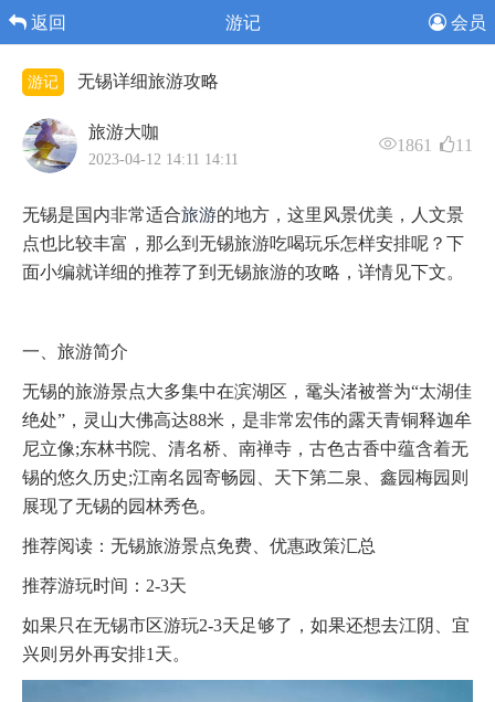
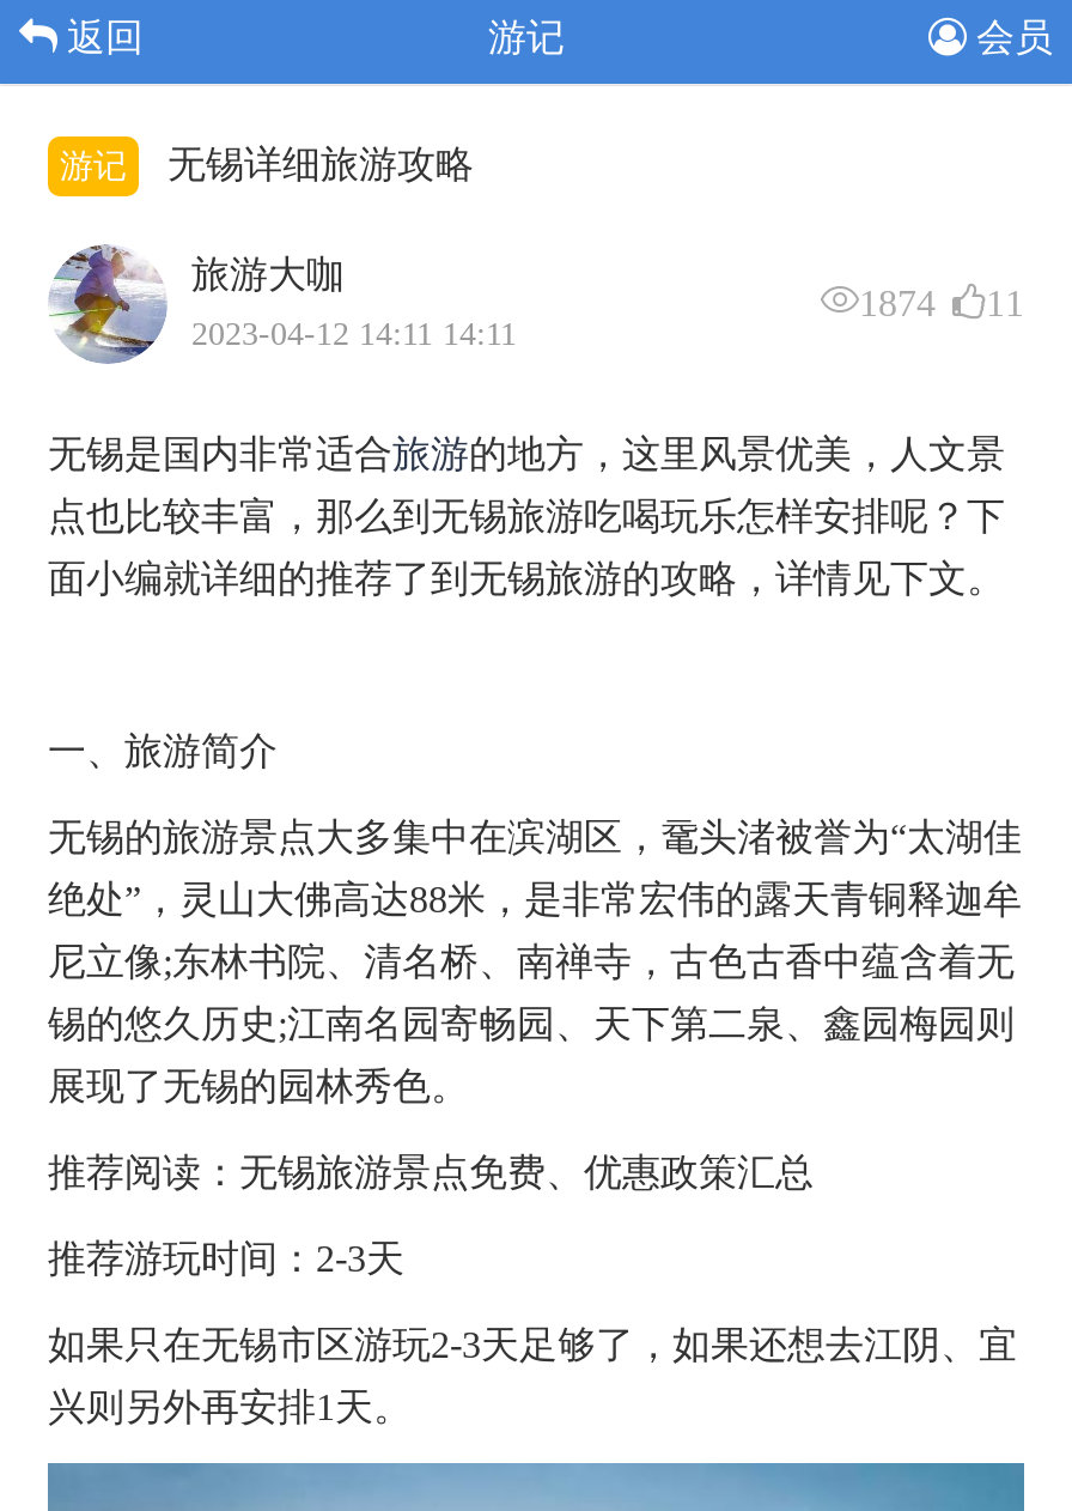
- 1861 11
+ 1874 11
